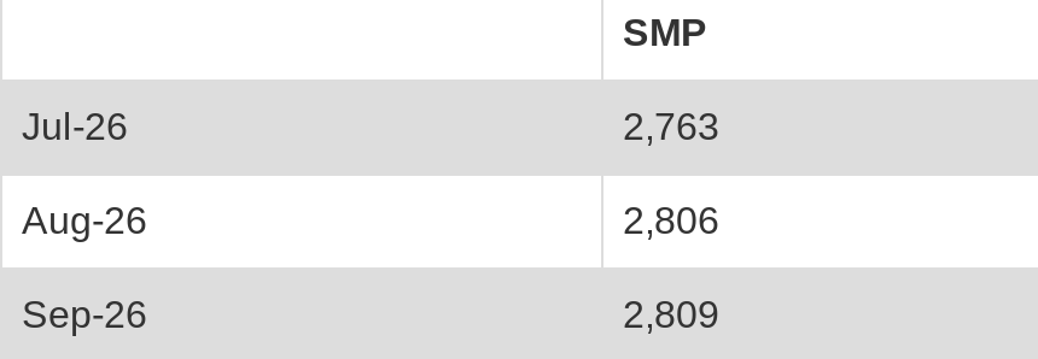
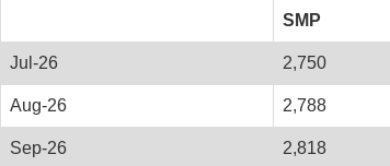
- 2,763
+ 2,750

- 2,806
+ 2,788

- 2,809
+ 2,818
